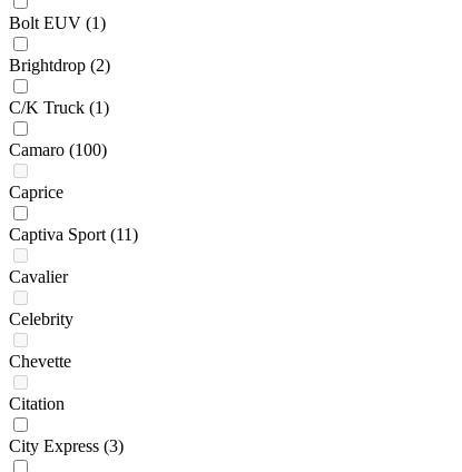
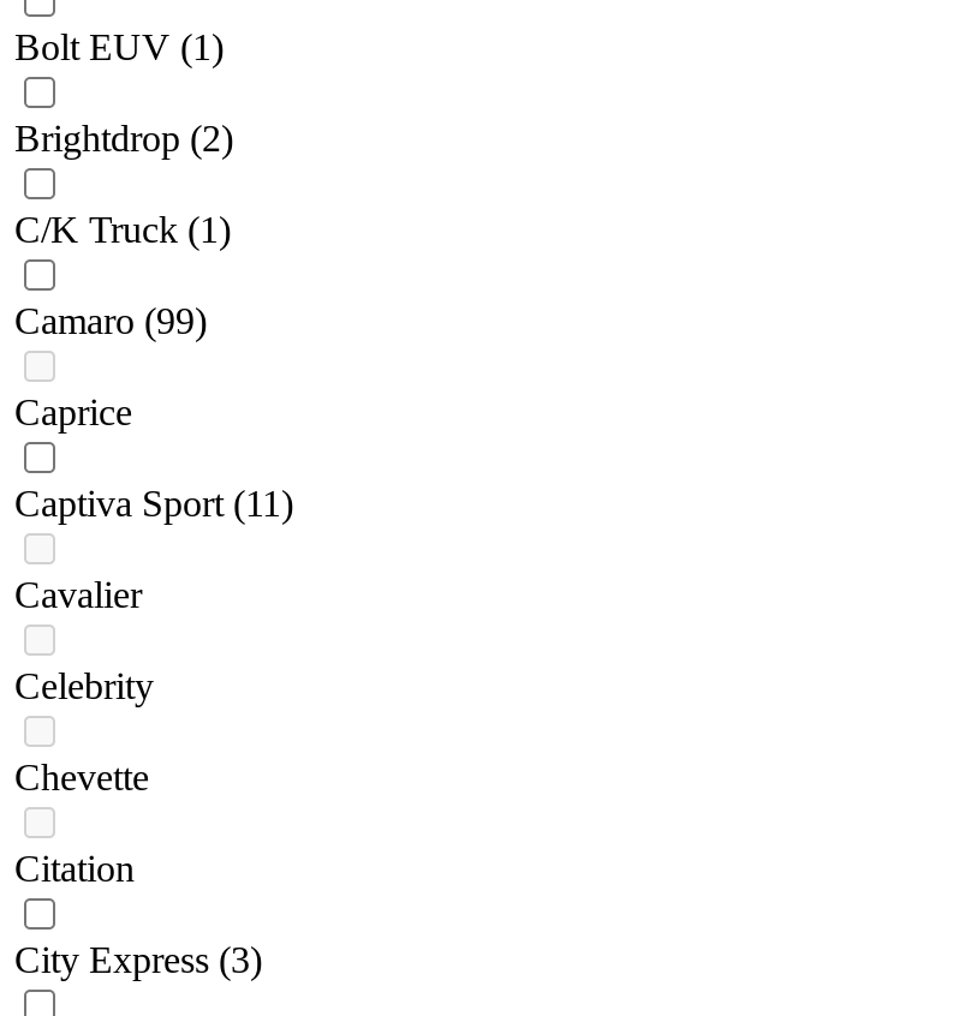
- Camaro (100)
+ Camaro (99)
